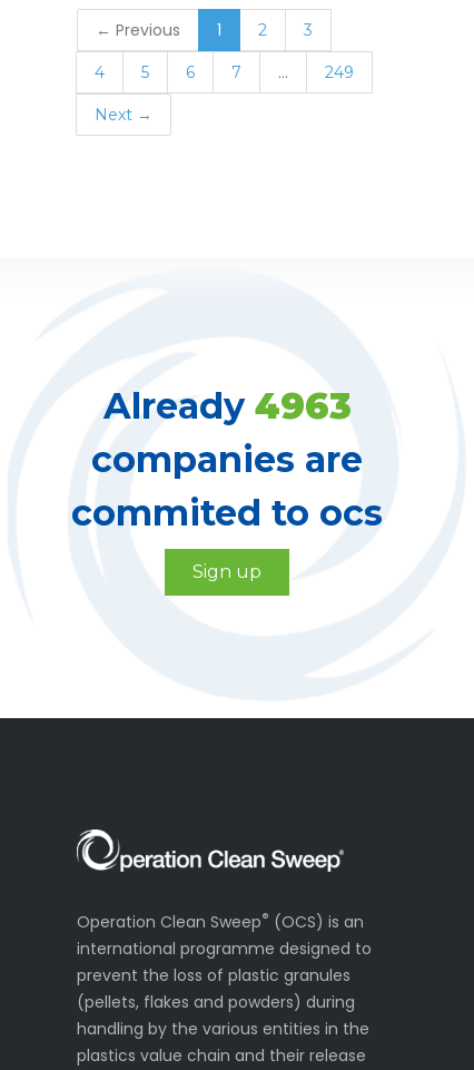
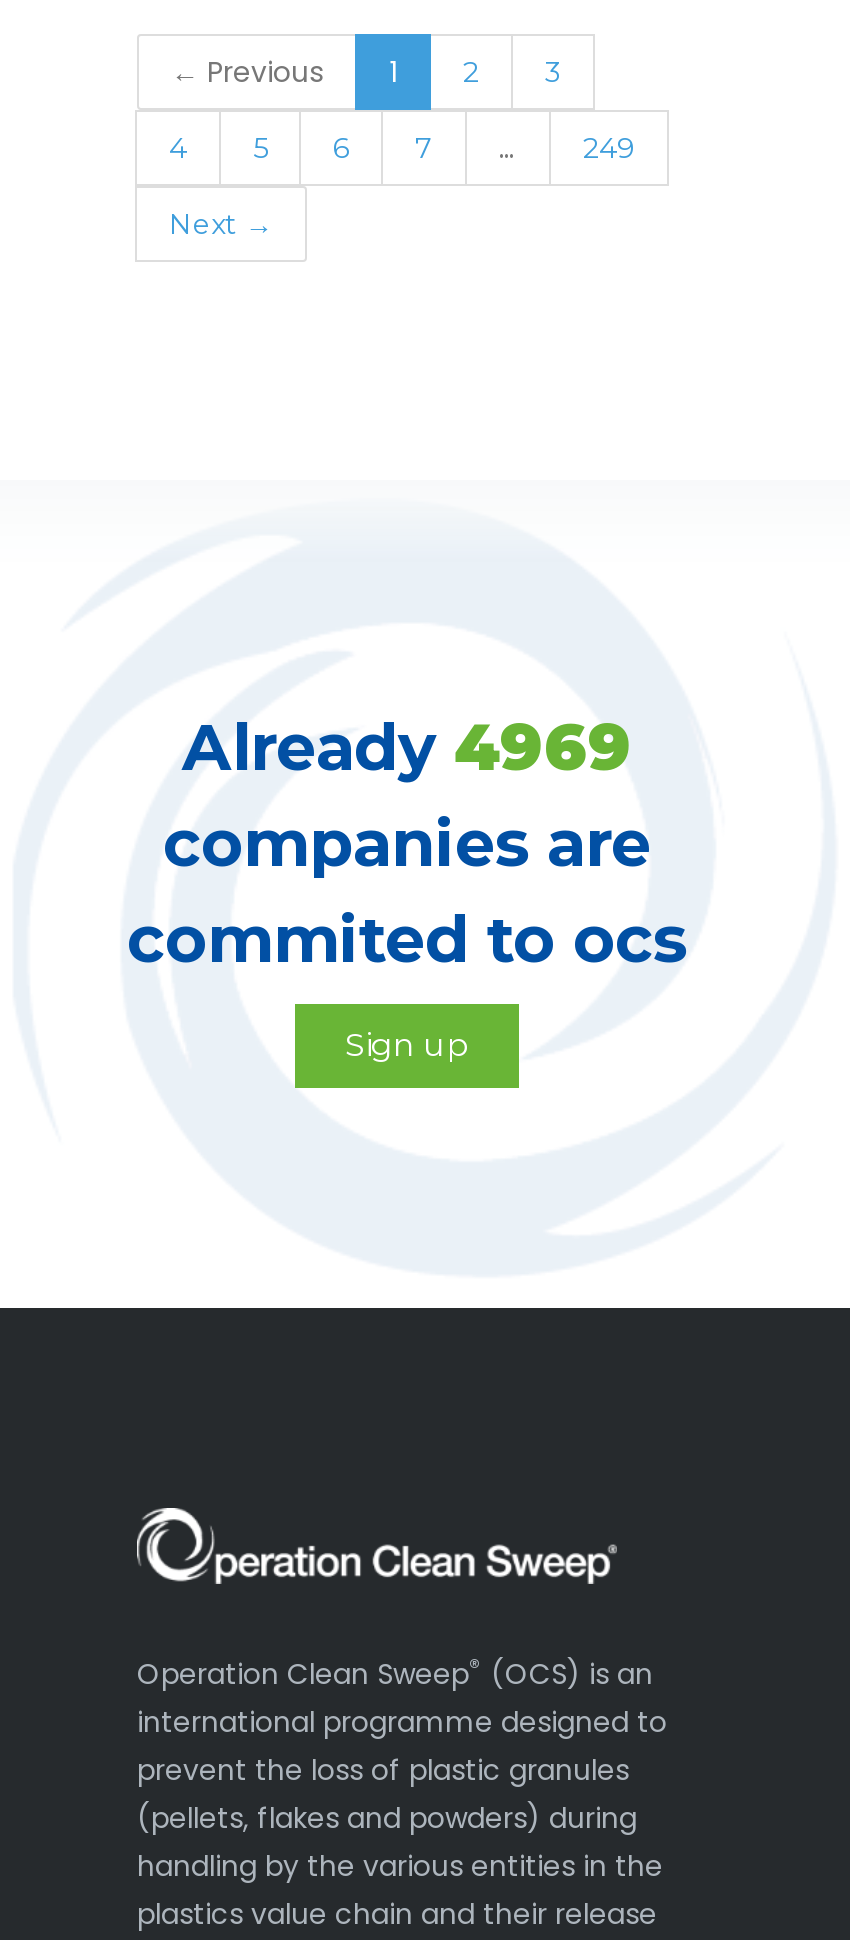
- Already 4963
+ Already 4969
